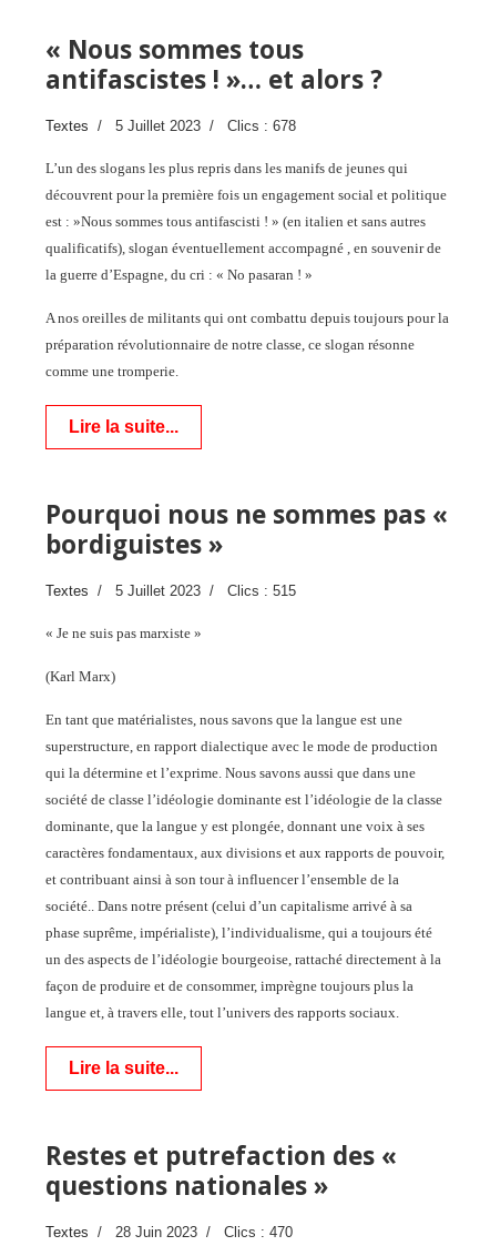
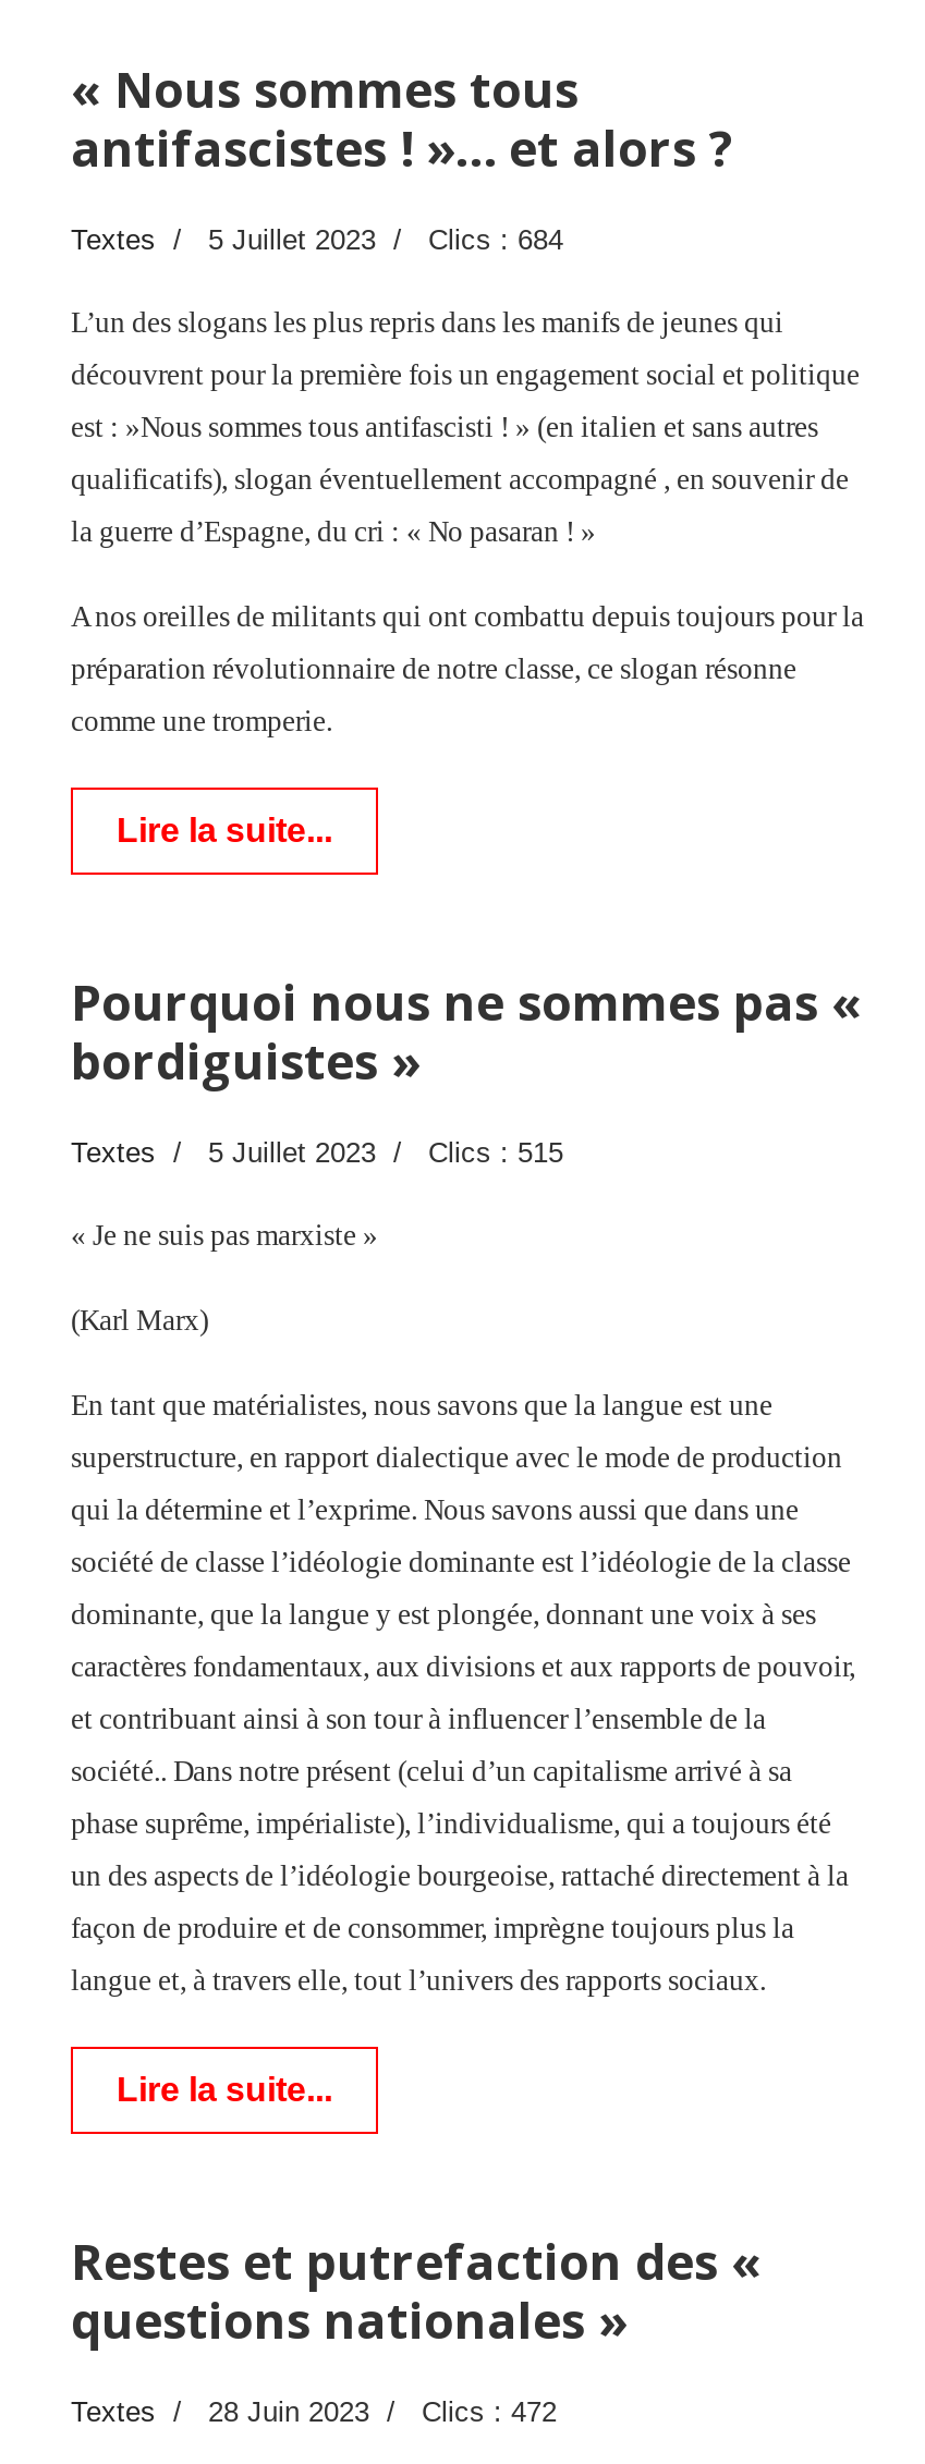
- Textes 5 Juillet 2023 Clics : 678
+ Textes 5 Juillet 2023 Clics : 684

- Textes 28 Juin 2023 Clics : 470
+ Textes 28 Juin 2023 Clics : 472
